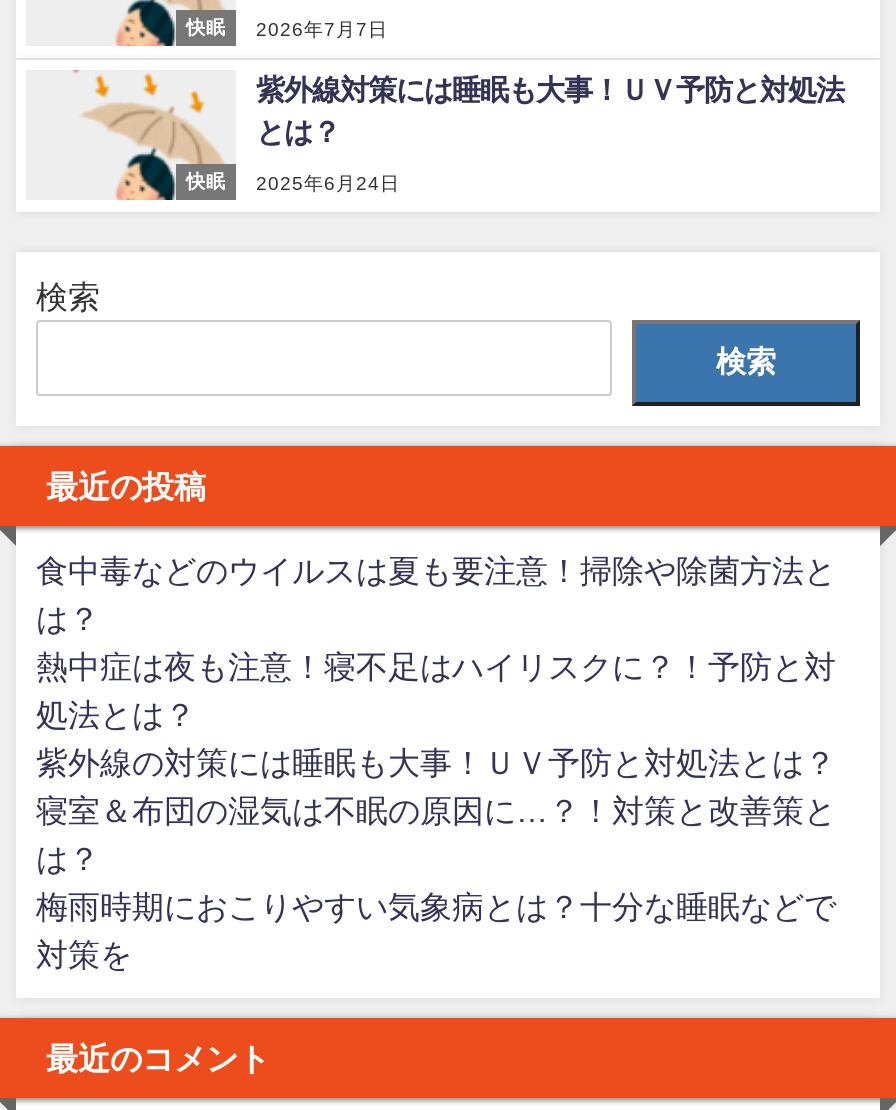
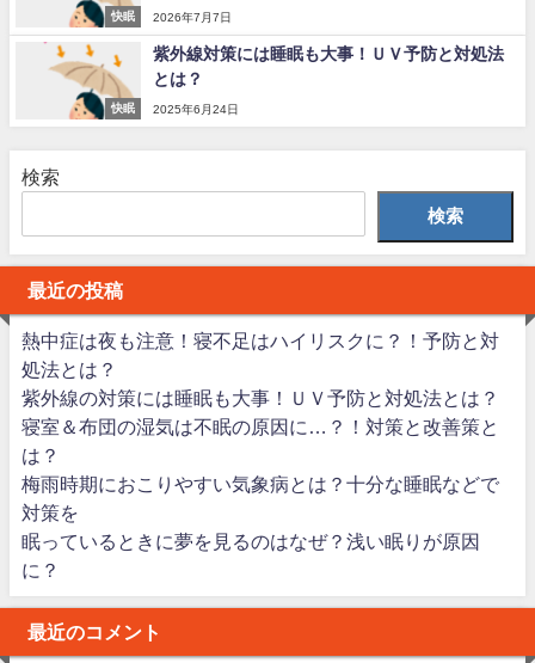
- 食中毒などのウイルスは夏も要注意！掃除や除菌方法と
- は？

moved up: 熱中症は夜も注意！寝不足はハイリスクに？！予防と対 | 処法とは？ | 紫外線の対策には睡眠も大事！ＵＶ予防と対処法とは？ | 寝室＆布団の湿気は不眠の原因に…？！対策と改善策と | は？ | 梅雨時期におこりやすい気象病とは？十分な睡眠などで | 対策を

+ 眠っているときに夢を見るのはなぜ？浅い眠りが原因
+ に？
